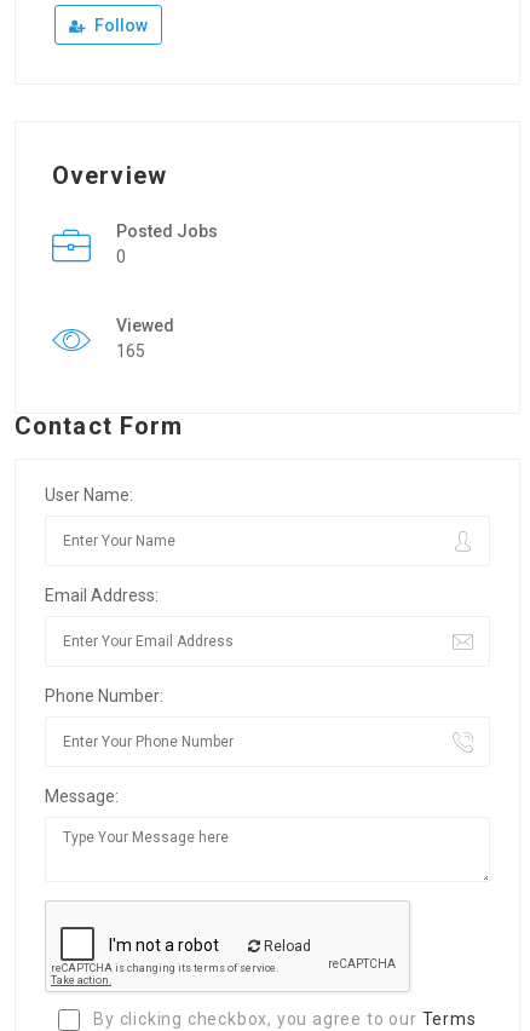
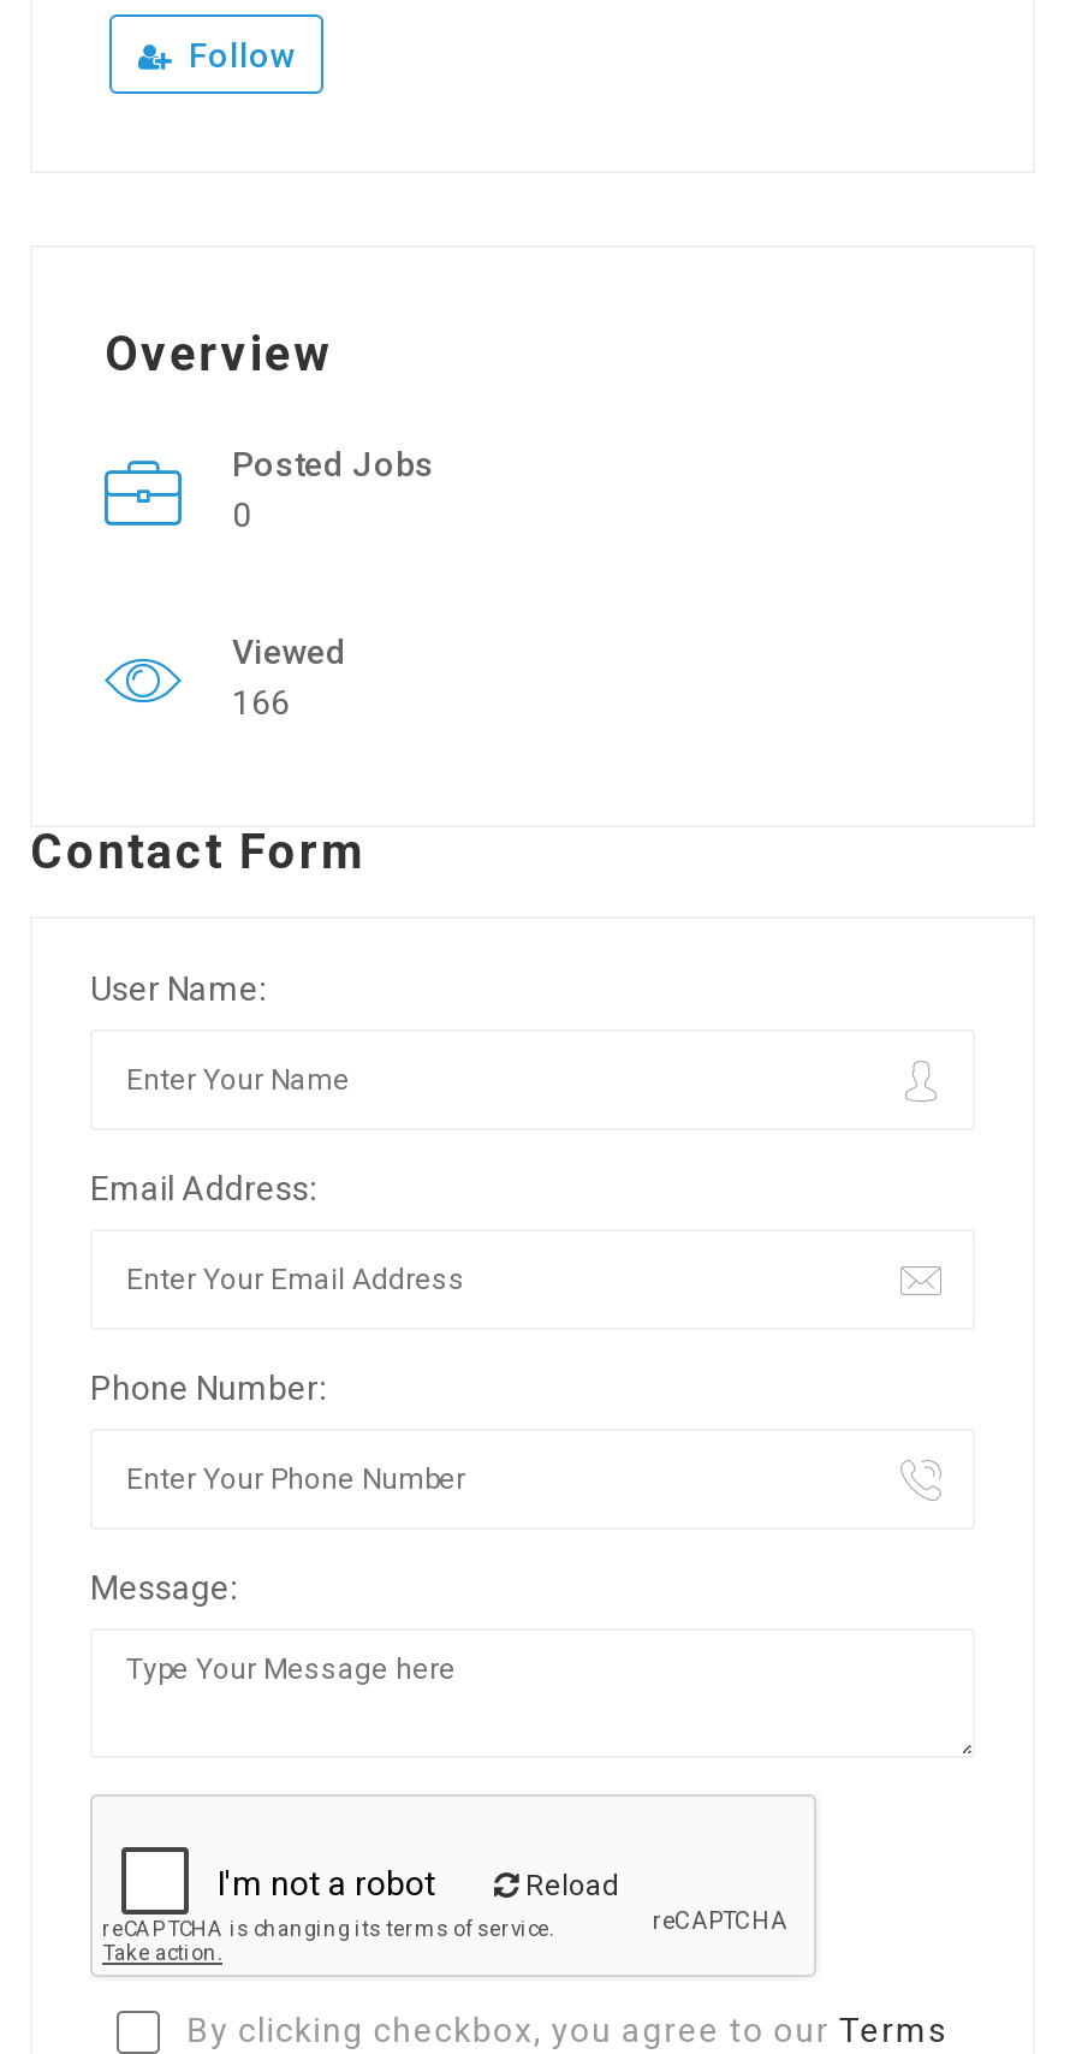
- 165
+ 166
